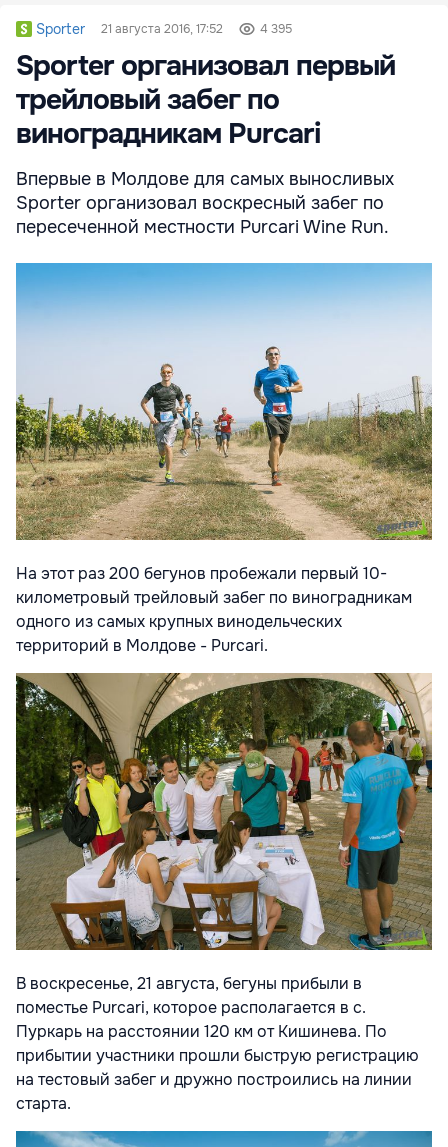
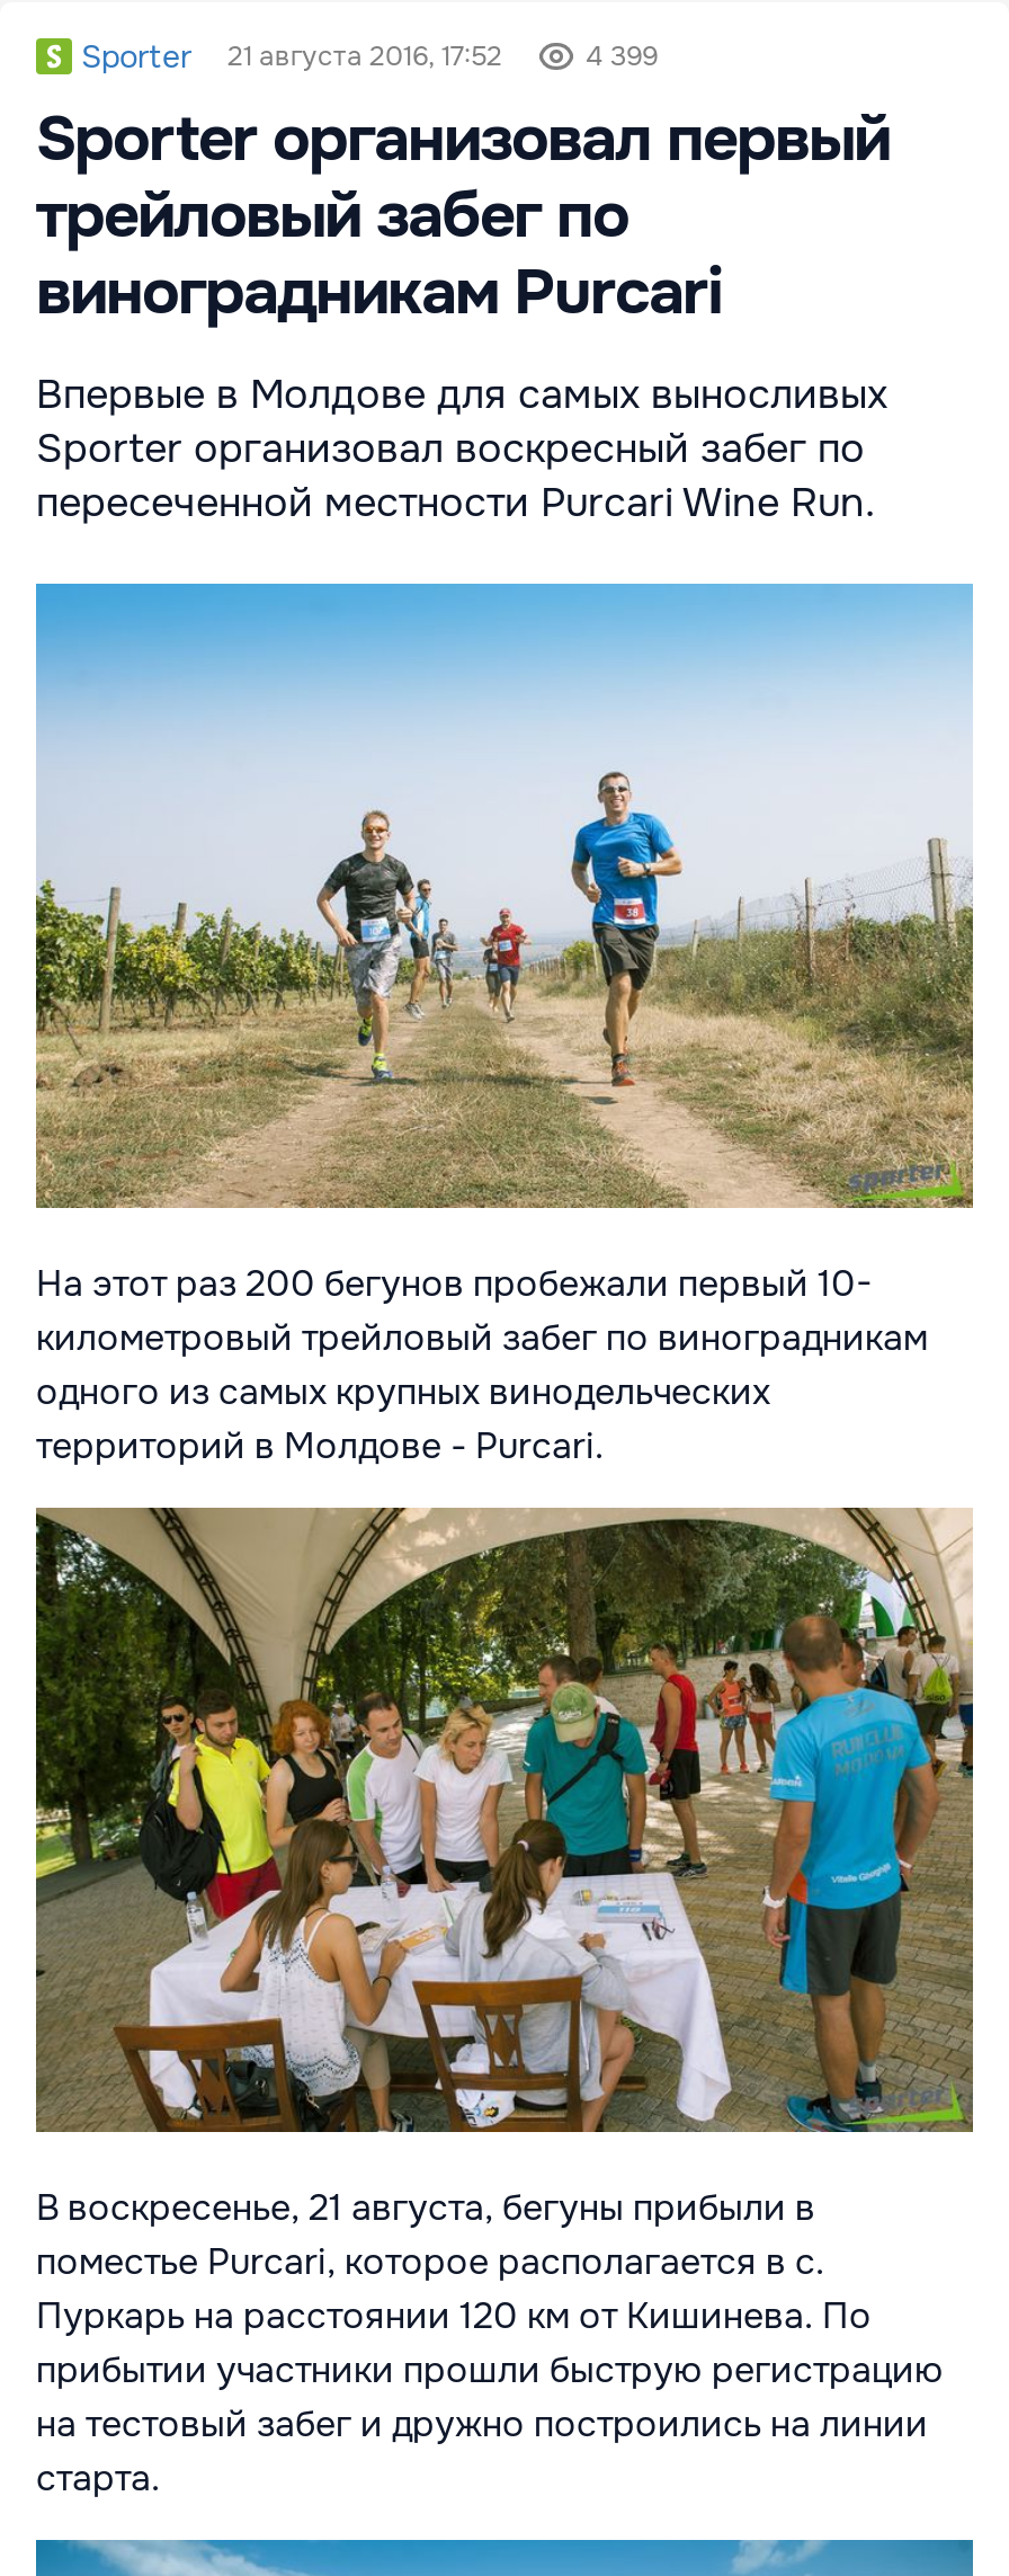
- 4 395
+ 4 399
